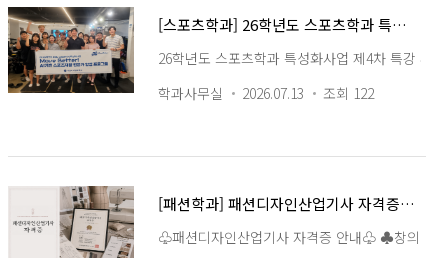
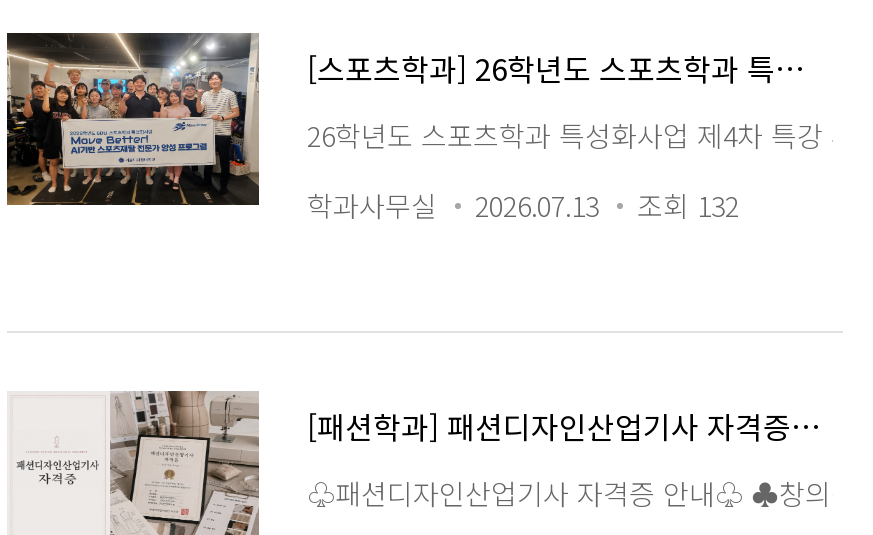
- 학과사무실 2026.07.13 조회 122
+ 학과사무실 2026.07.13 조회 132
